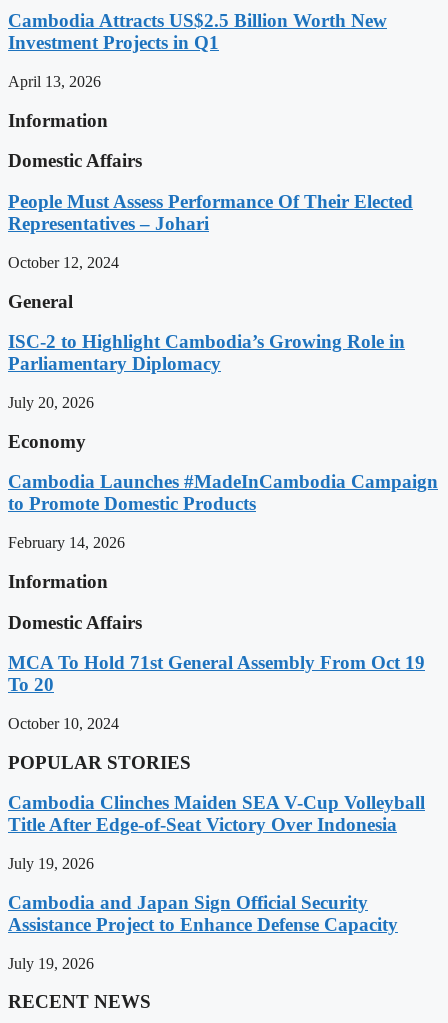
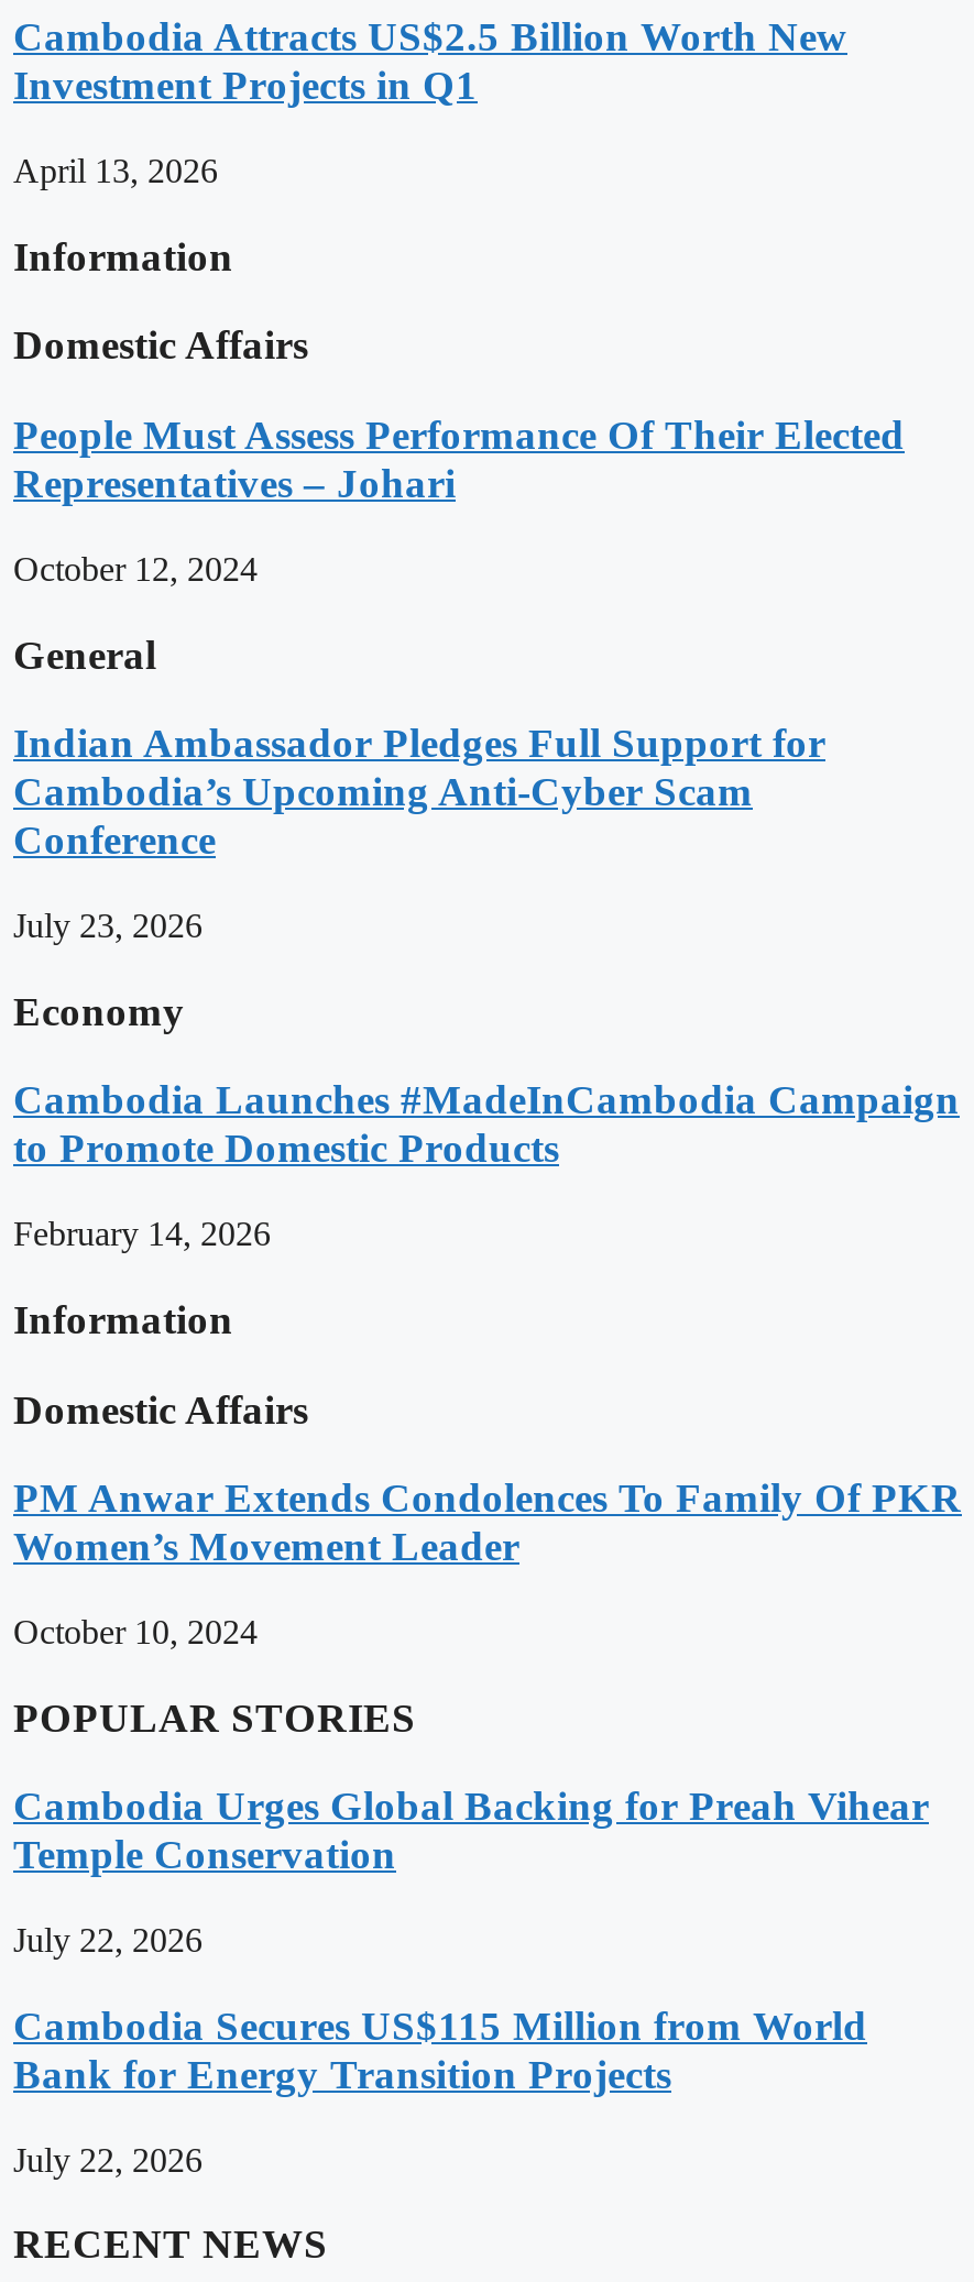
- ISC-2 to Highlight Cambodia’s Growing Role in
- Parliamentary Diplomacy
+ Indian Ambassador Pledges Full Support for
+ Cambodia’s Upcoming Anti-Cyber Scam
+ Conference

- July 20, 2026
+ July 23, 2026

- MCA To Hold 71st General Assembly From Oct 19
- To 20
+ PM Anwar Extends Condolences To Family Of PKR
+ Women’s Movement Leader

- Cambodia Clinches Maiden SEA V-Cup Volleyball
- Title After Edge-of-Seat Victory Over Indonesia
+ Cambodia Urges Global Backing for Preah Vihear
+ Temple Conservation

- July 19, 2026
+ July 22, 2026

- Cambodia and Japan Sign Official Security
- Assistance Project to Enhance Defense Capacity
+ Cambodia Secures US$115 Million from World
+ Bank for Energy Transition Projects

- July 19, 2026
+ July 22, 2026
